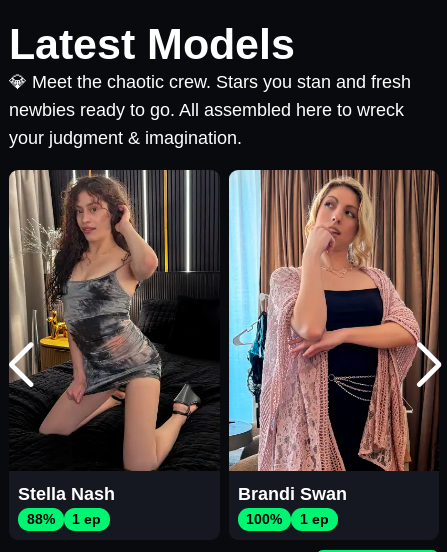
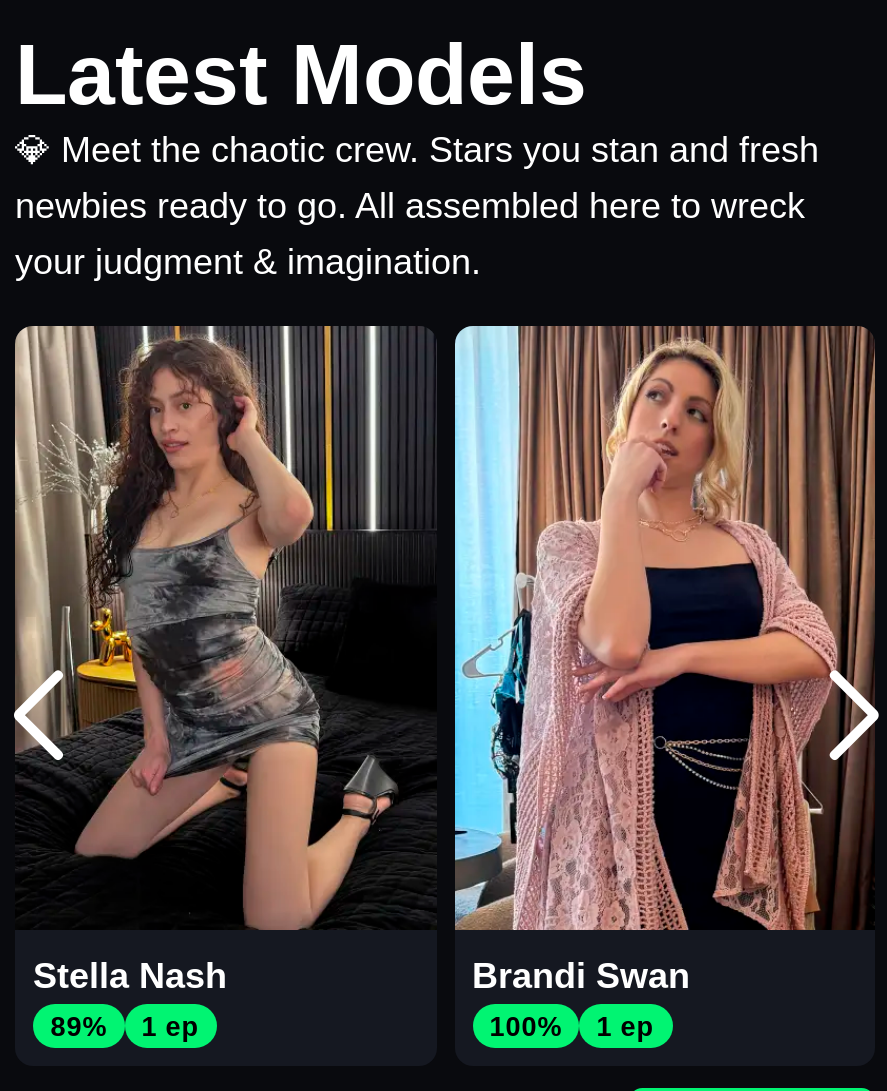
- 88% 1 ep
+ 89% 1 ep
